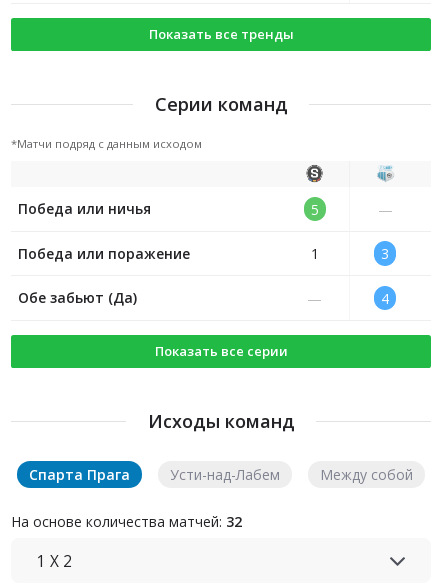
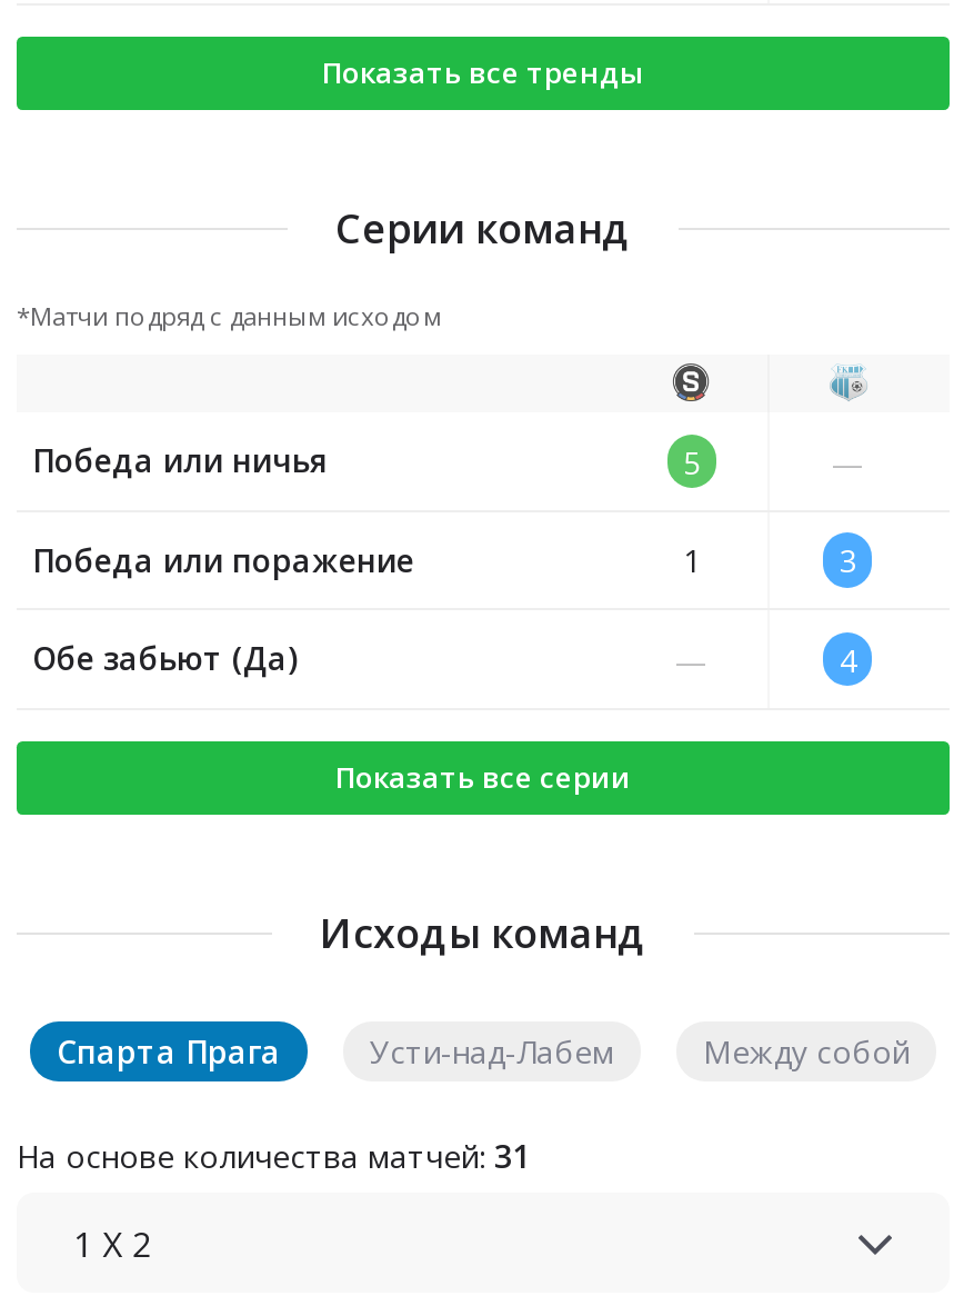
- На основе количества матчей: 32
+ На основе количества матчей: 31
